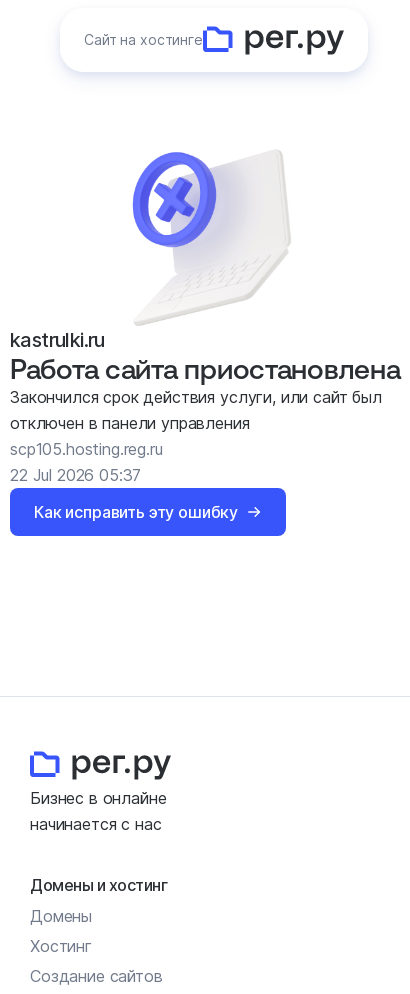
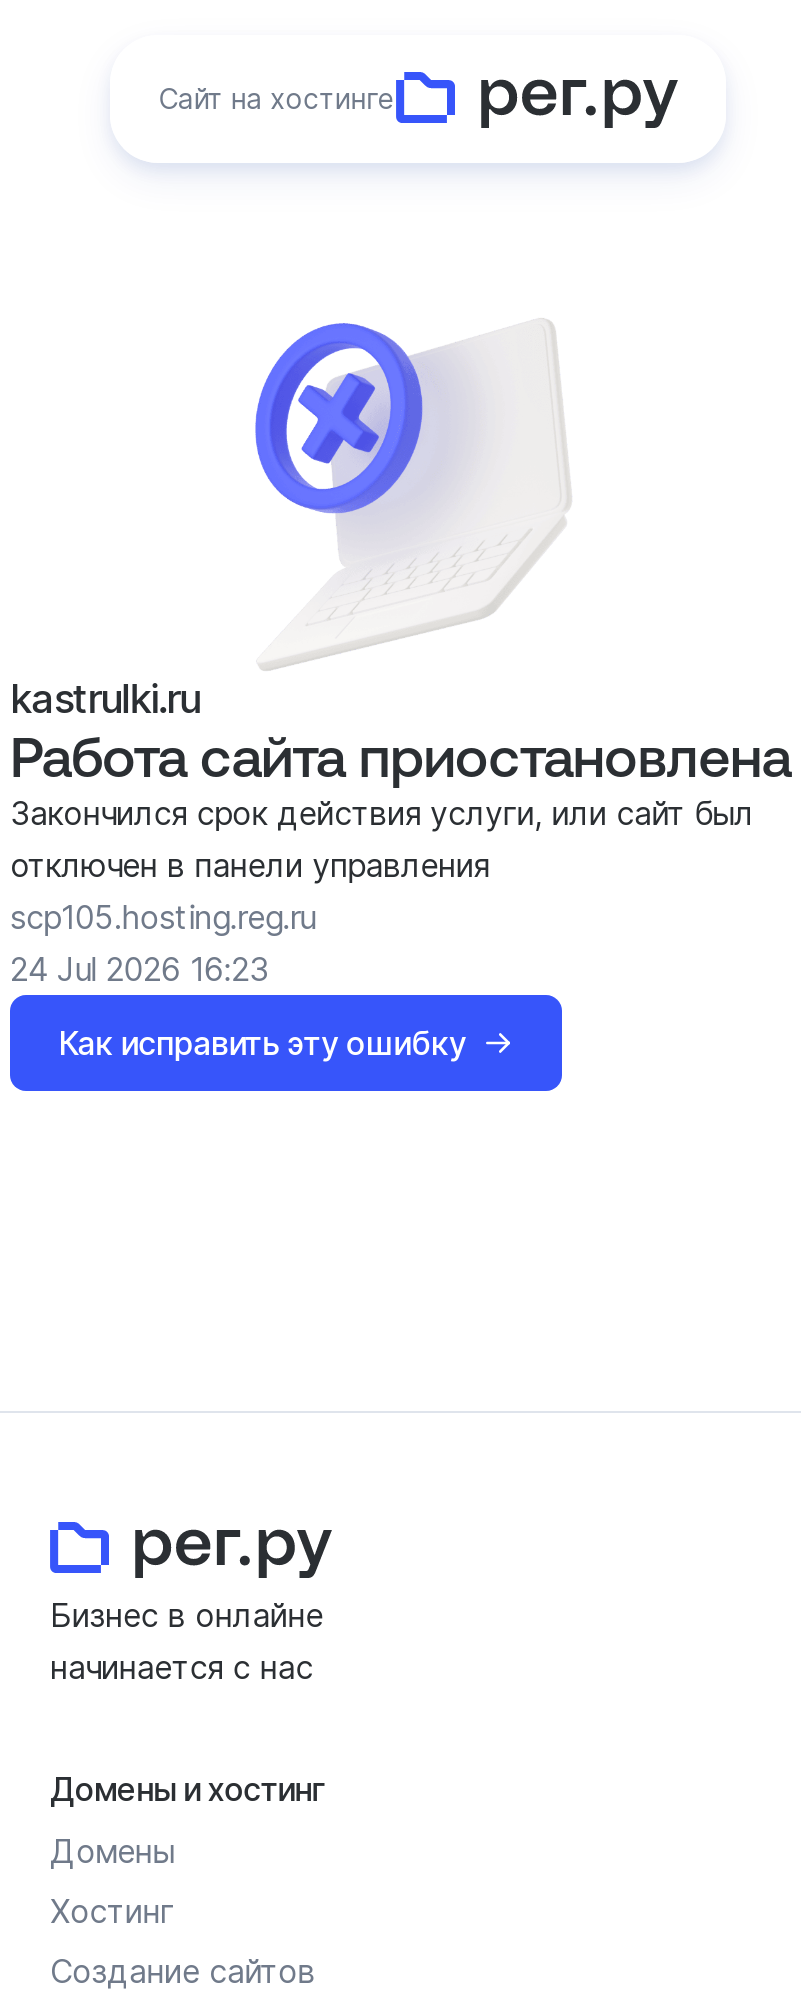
- 22 Jul 2026 05:37
+ 24 Jul 2026 16:23
